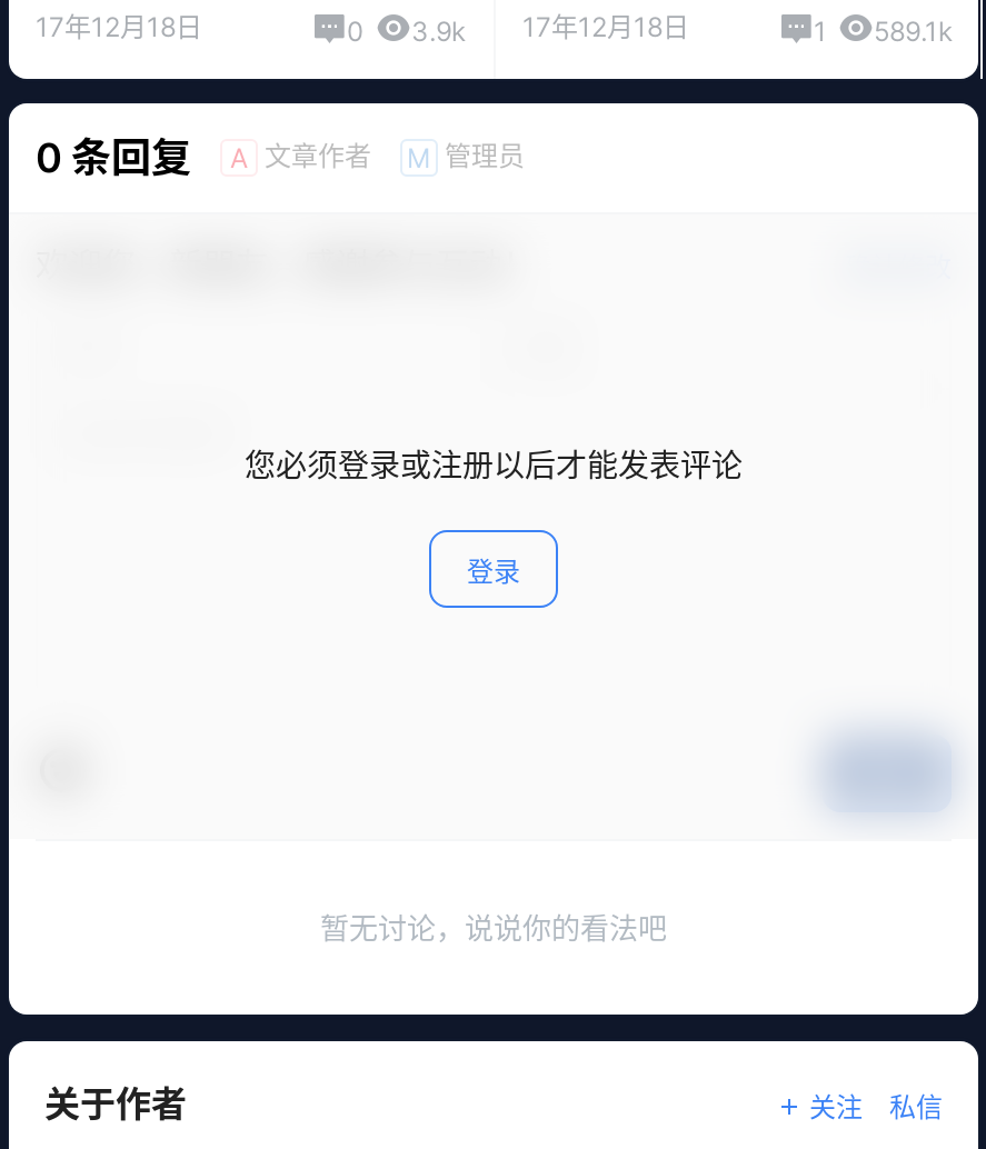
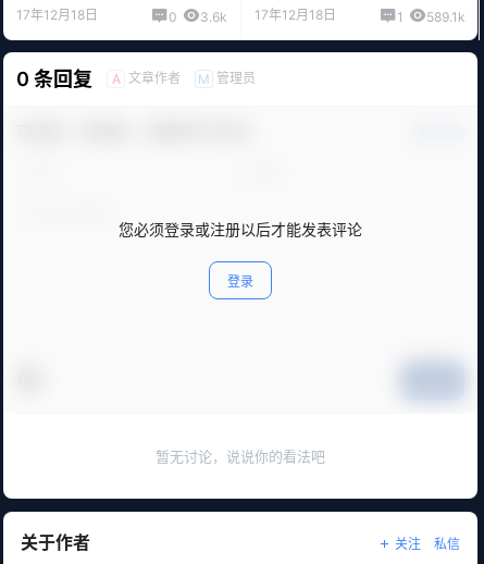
- 3.9k
+ 3.6k
